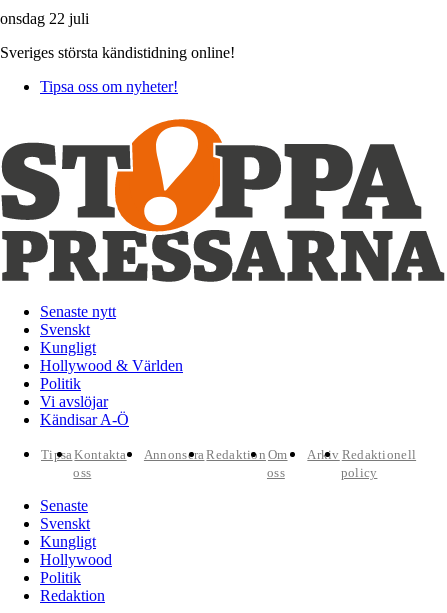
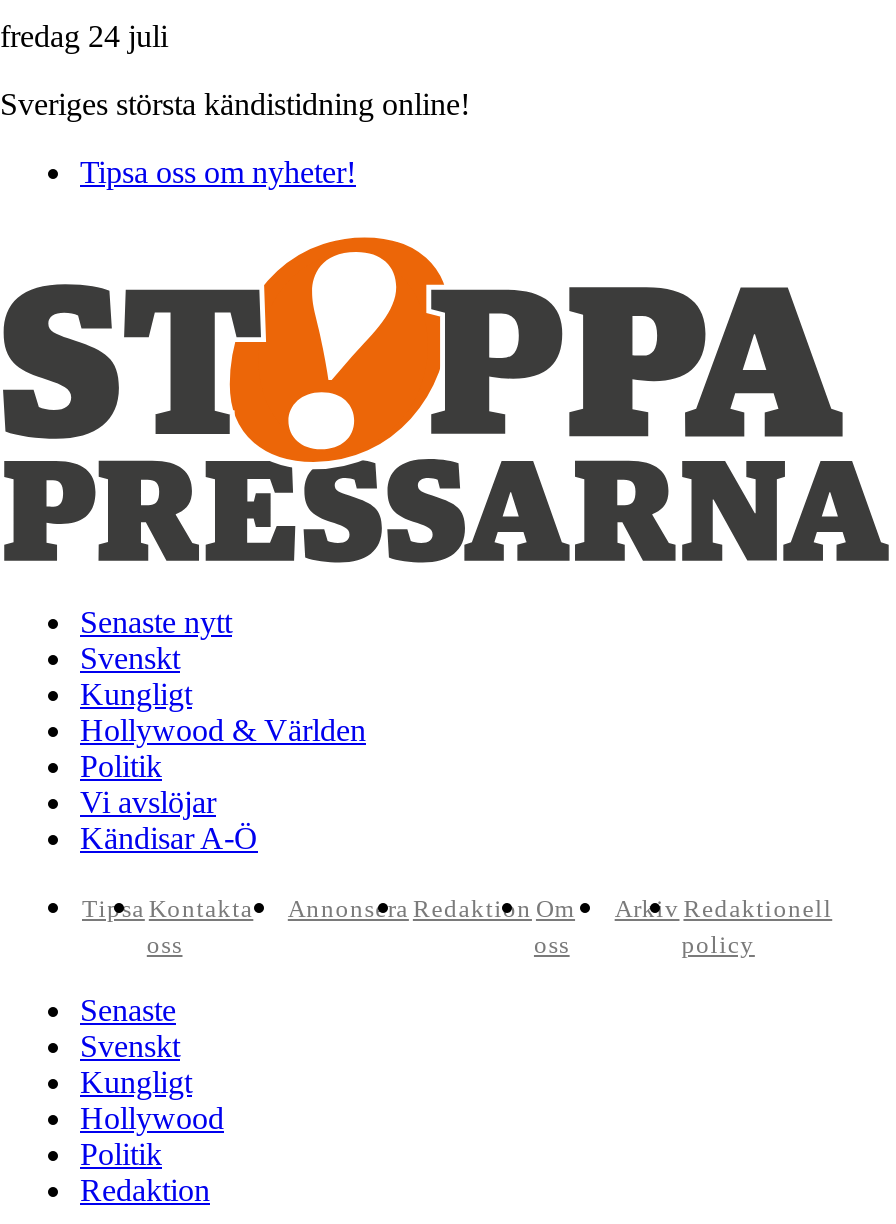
- onsdag 22 juli
+ fredag 24 juli
